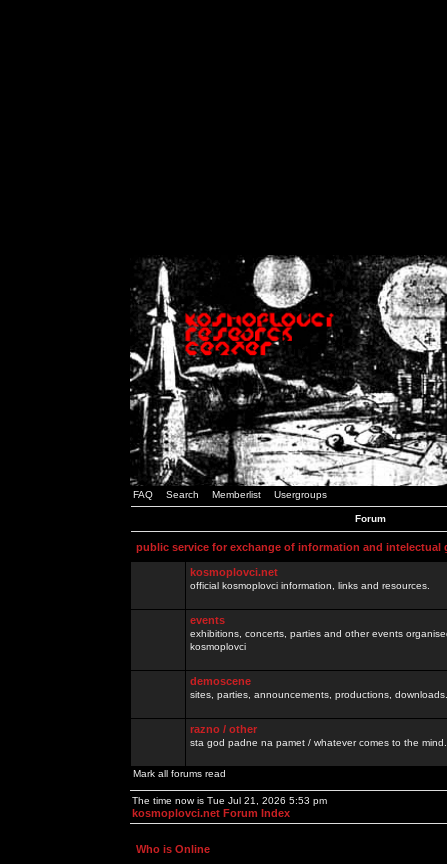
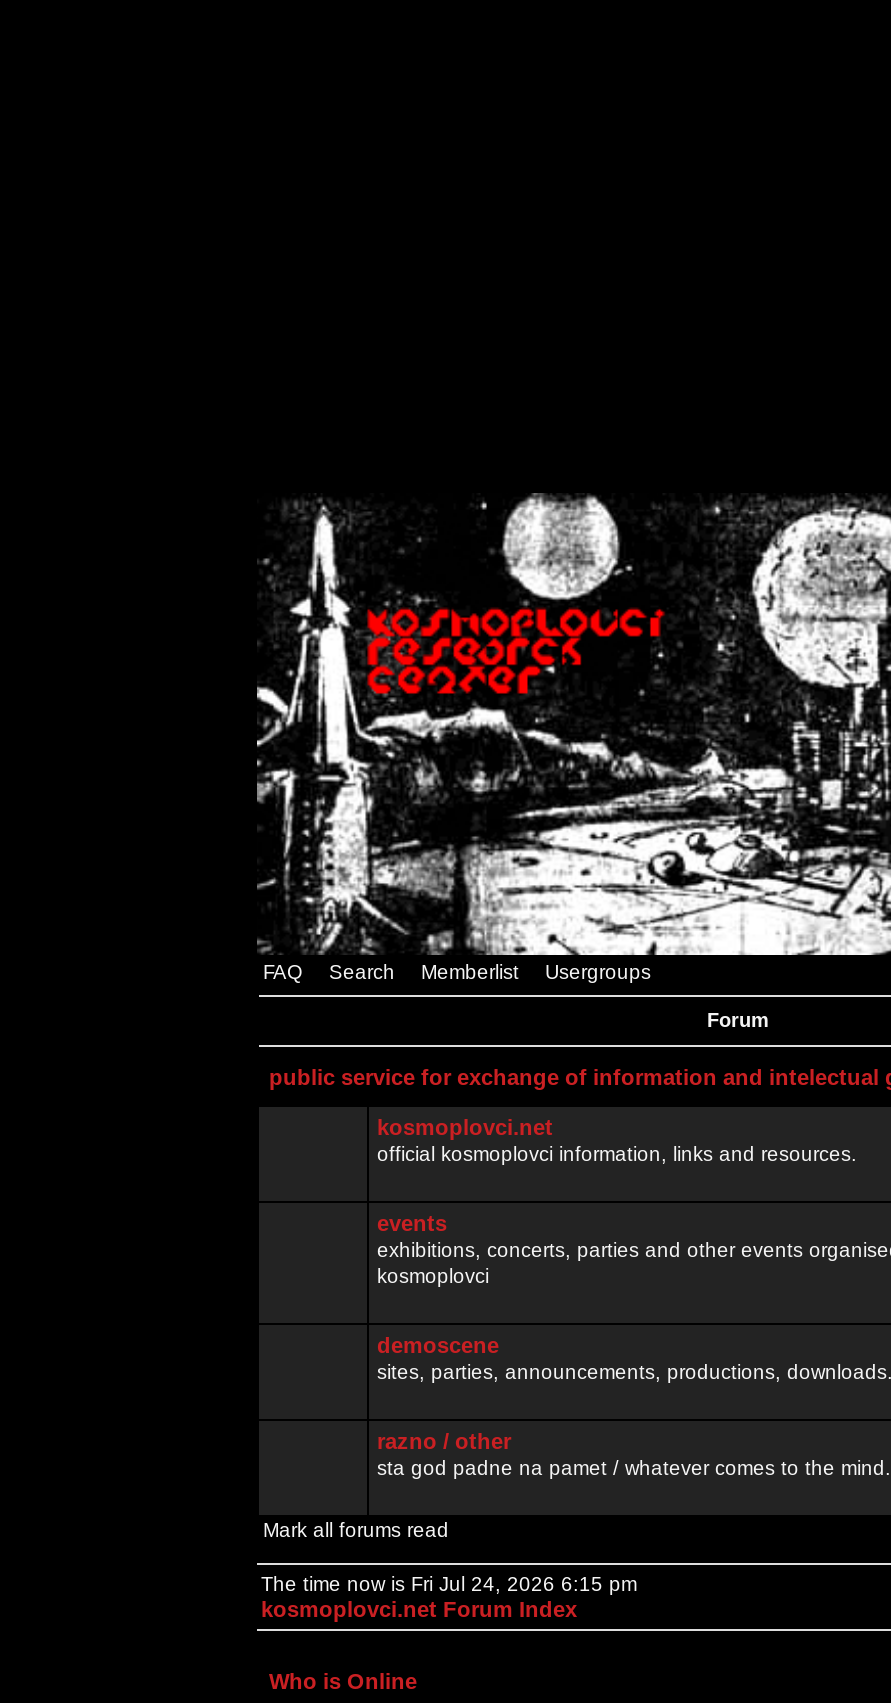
- The time now is Tue Jul 21, 2026 5:53 pm
+ The time now is Fri Jul 24, 2026 6:15 pm
